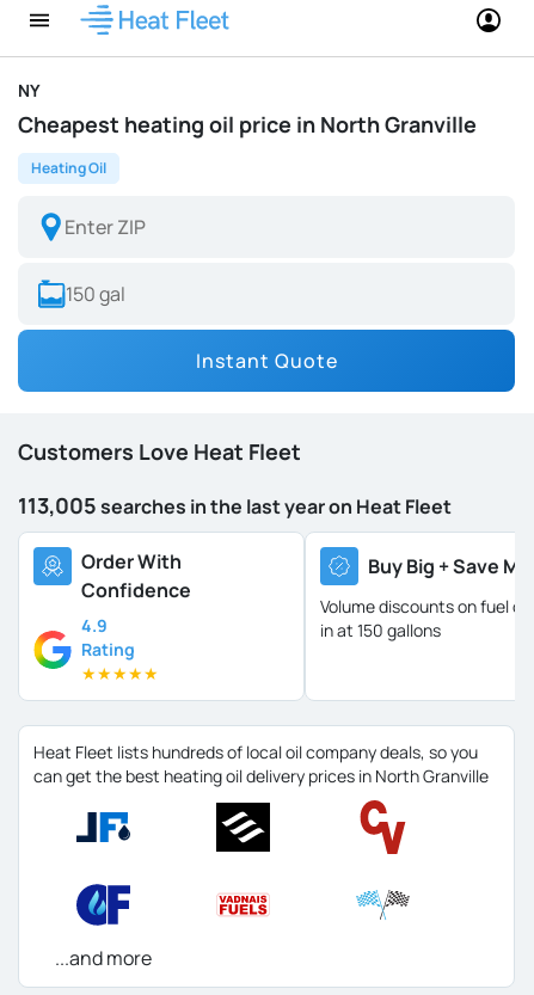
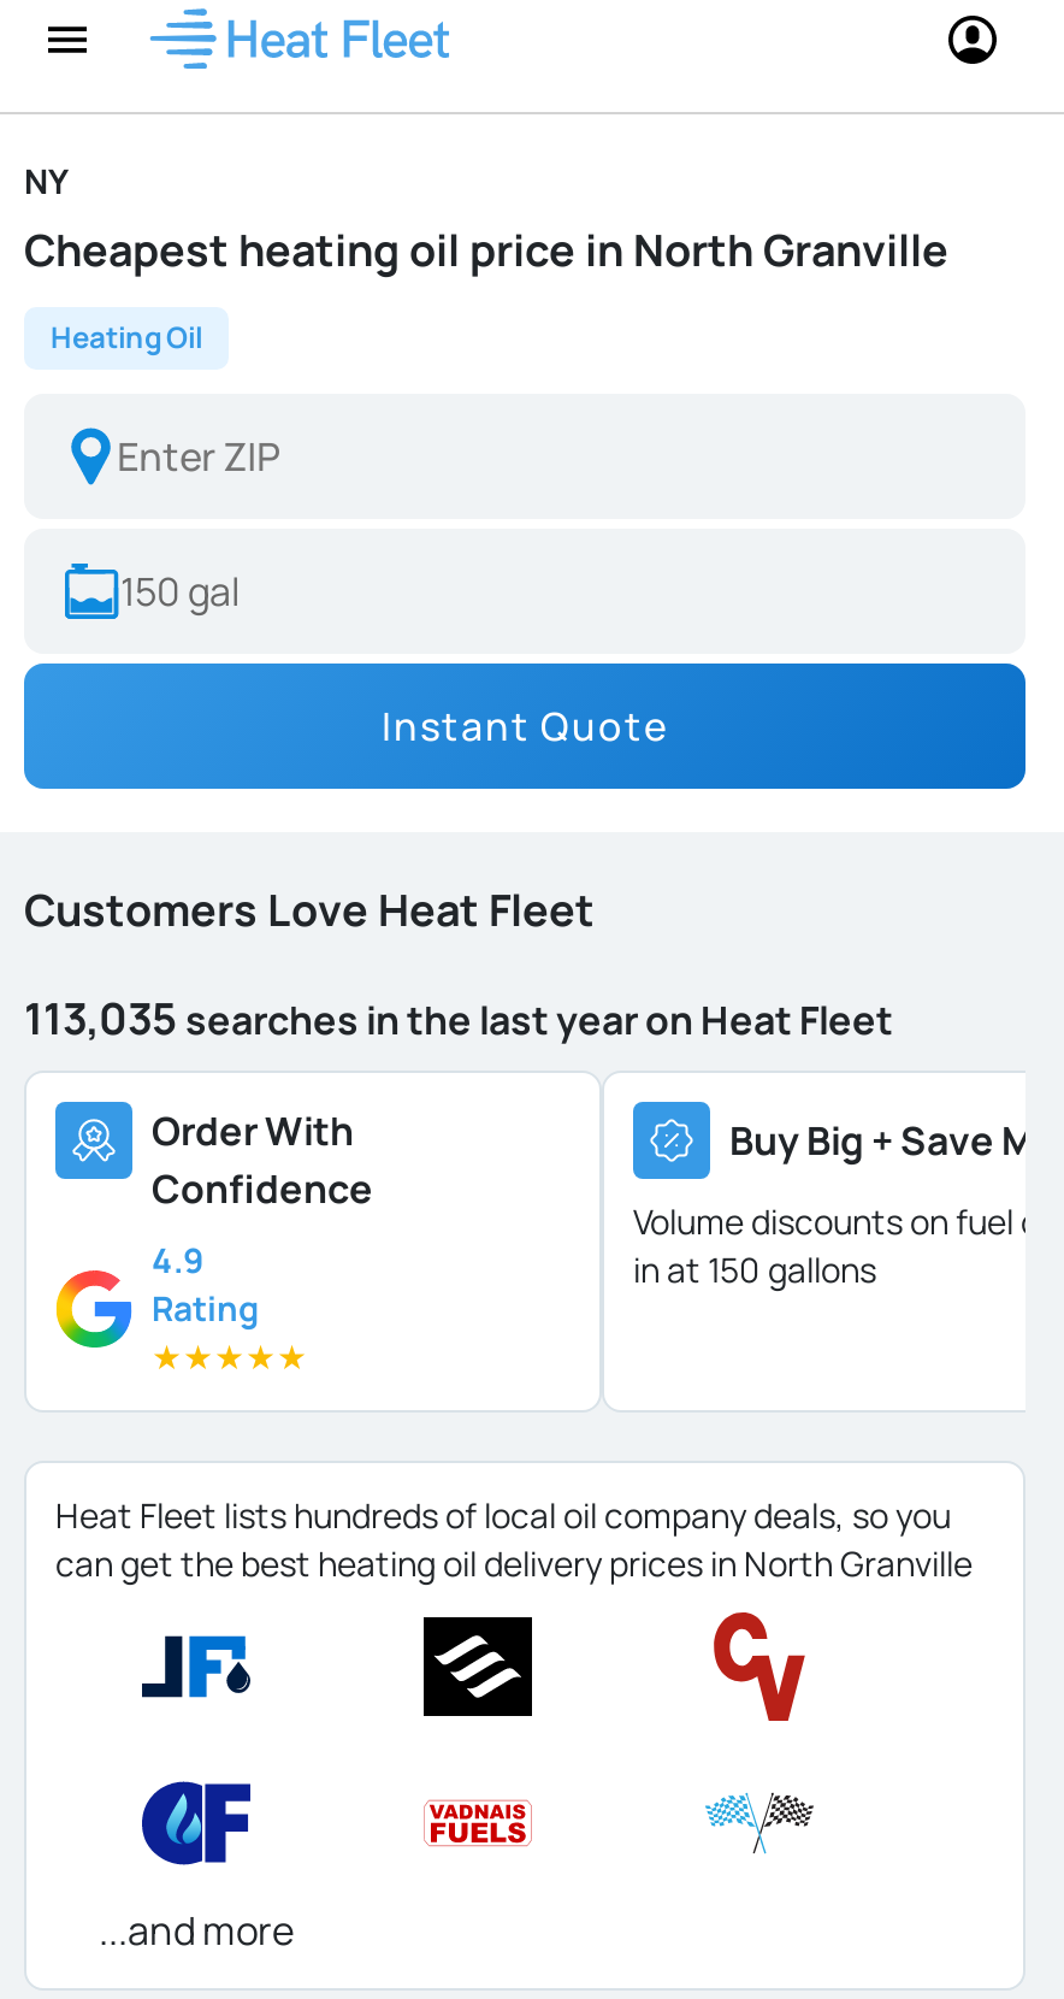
- 113,005 searches in the last year on Heat Fleet
+ 113,035 searches in the last year on Heat Fleet
